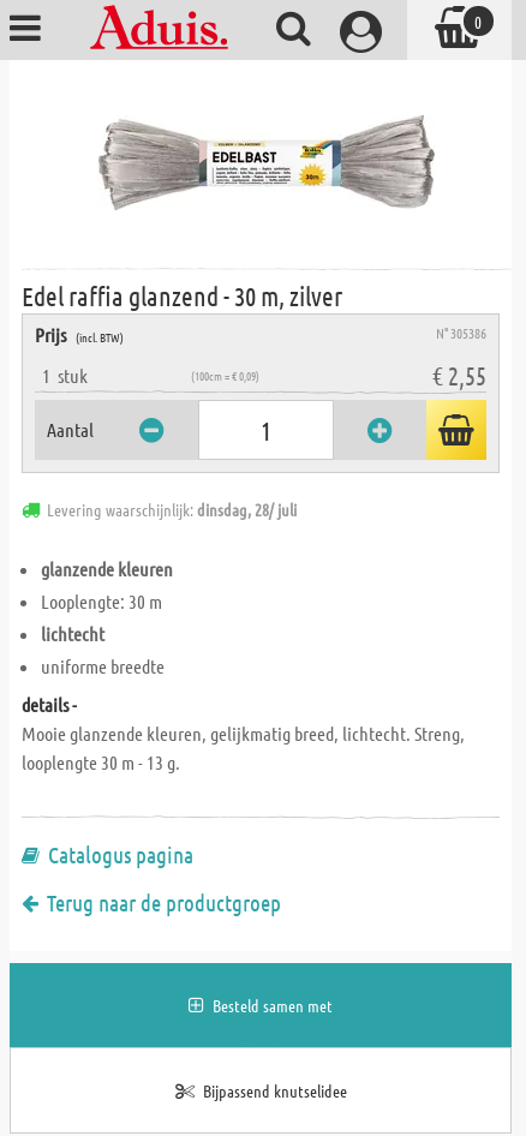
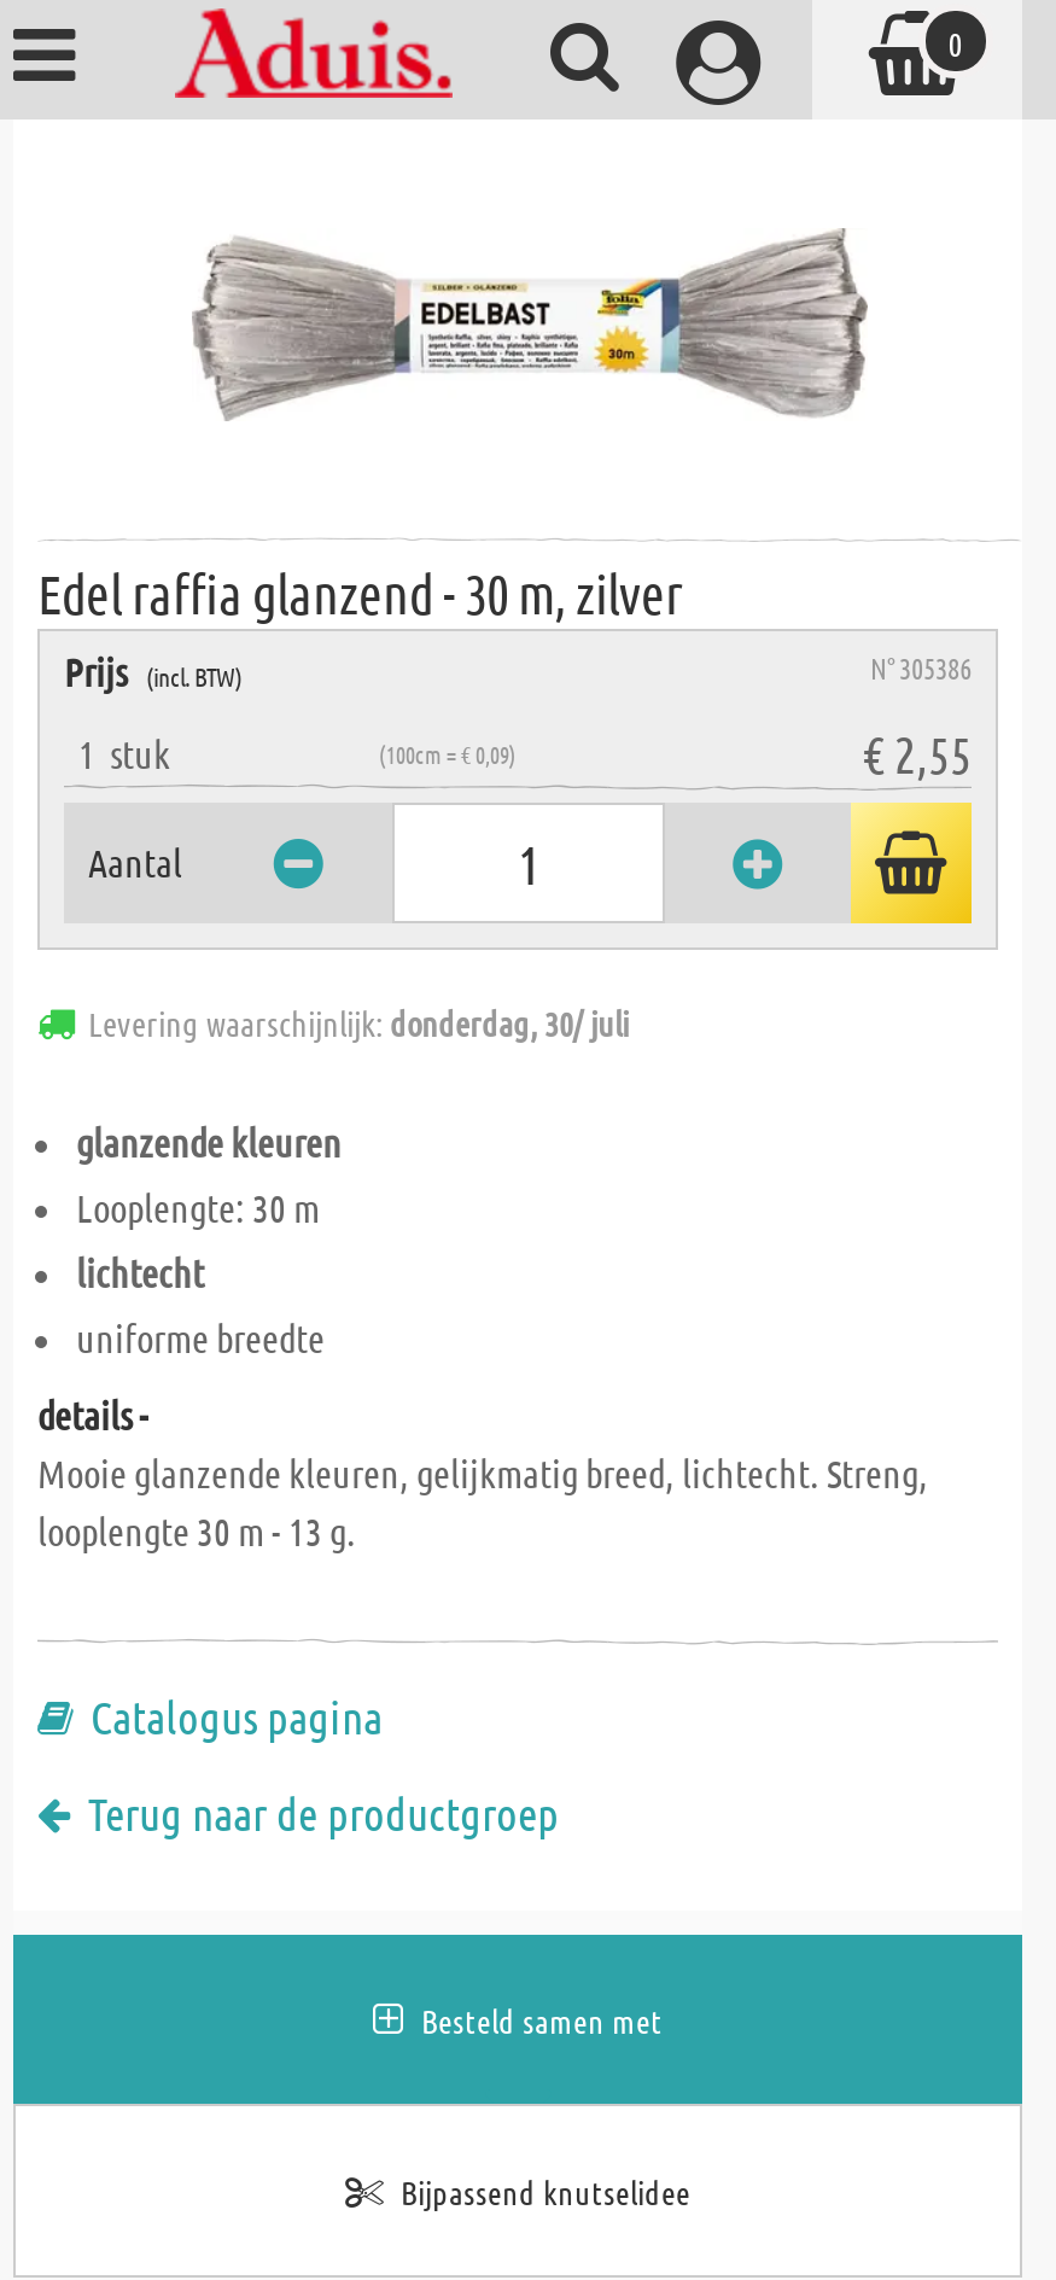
- Levering waarschijnlijk: dinsdag, 28/ juli
+ Levering waarschijnlijk: donderdag, 30/ juli
